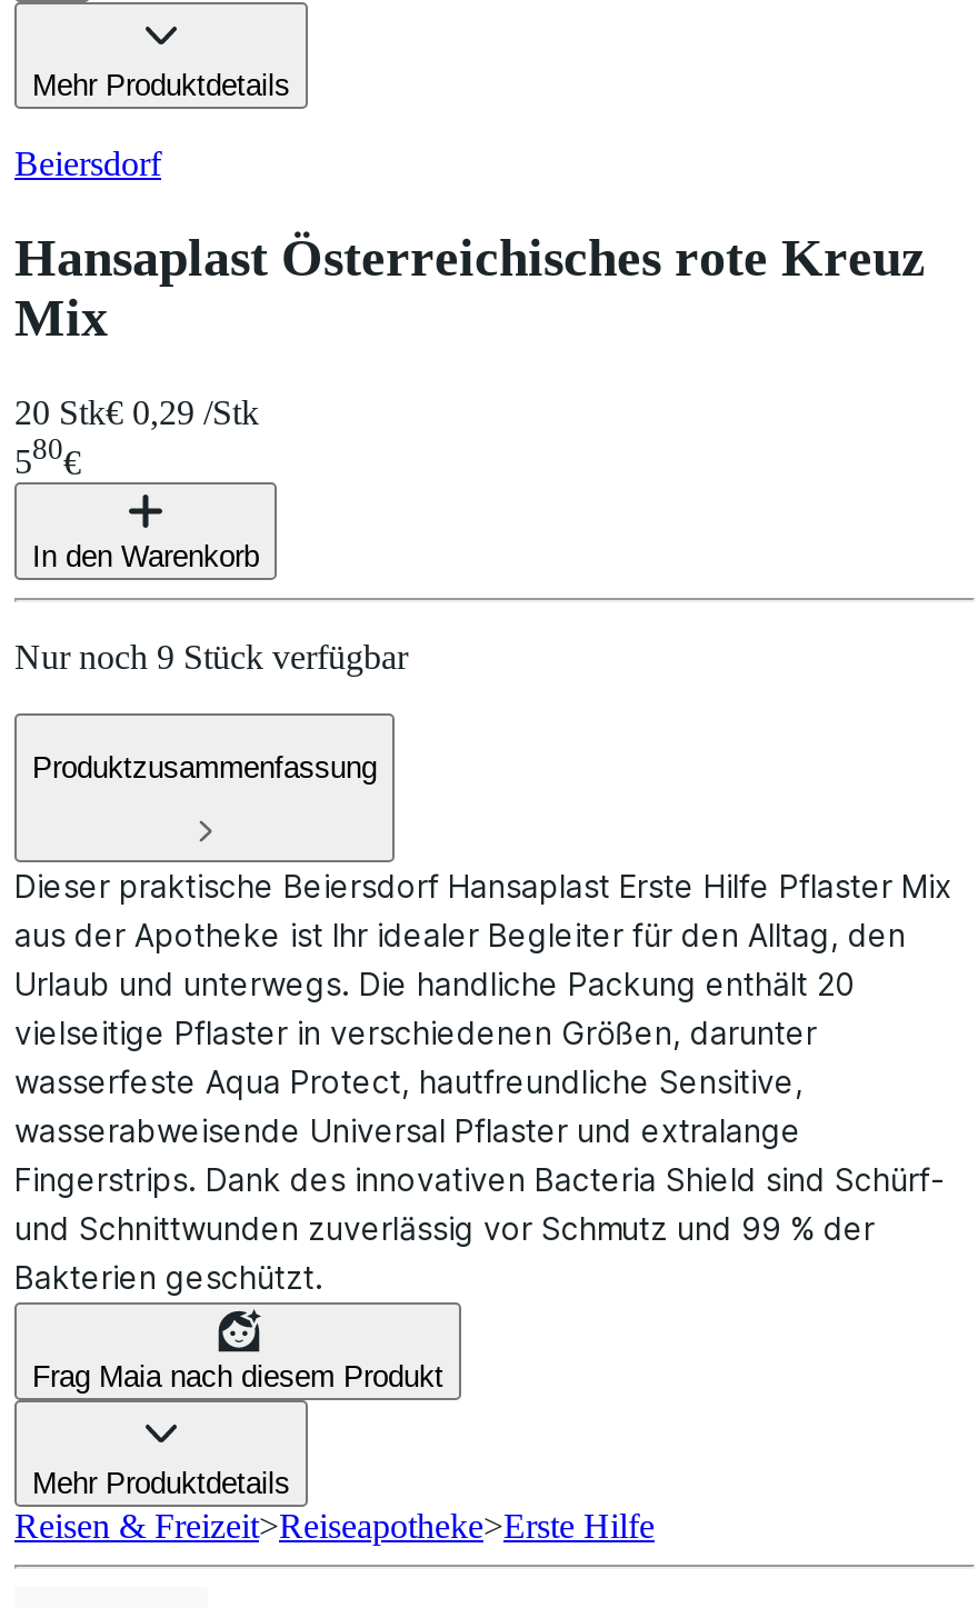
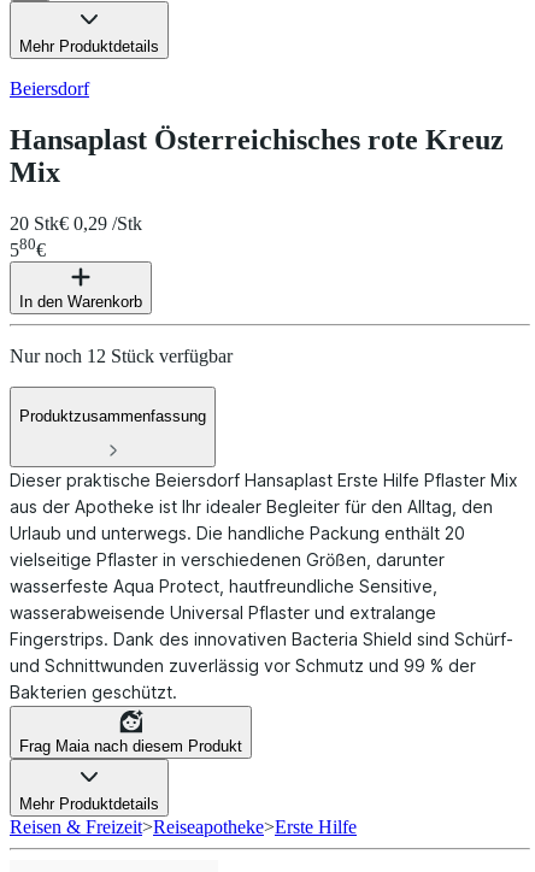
- Nur noch 9 Stück verfügbar
+ Nur noch 12 Stück verfügbar
